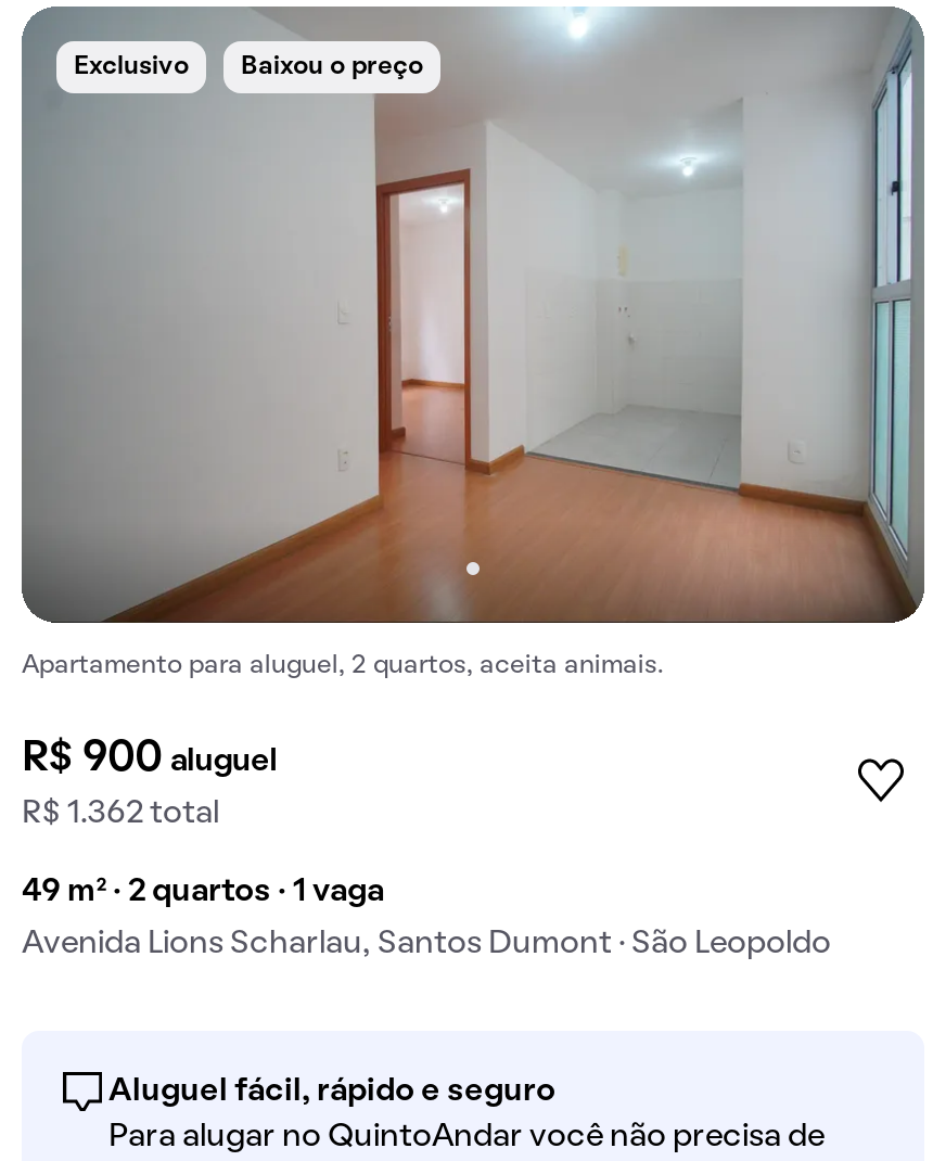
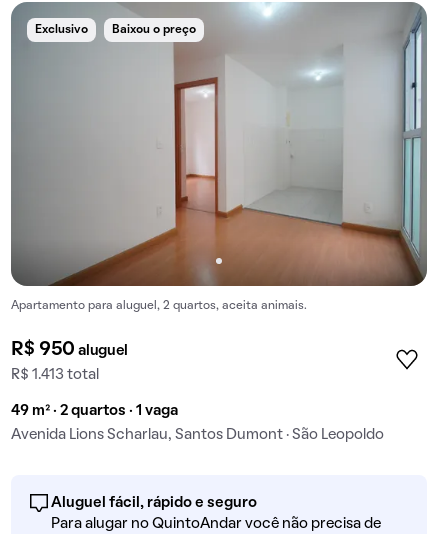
- R$ 900 aluguel
+ R$ 950 aluguel

- R$ 1.362 total
+ R$ 1.413 total
